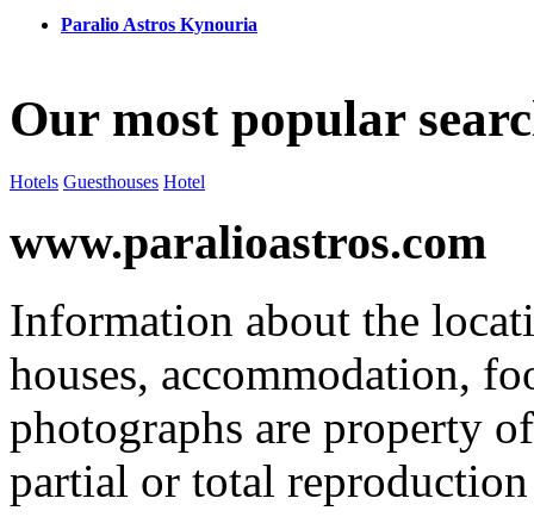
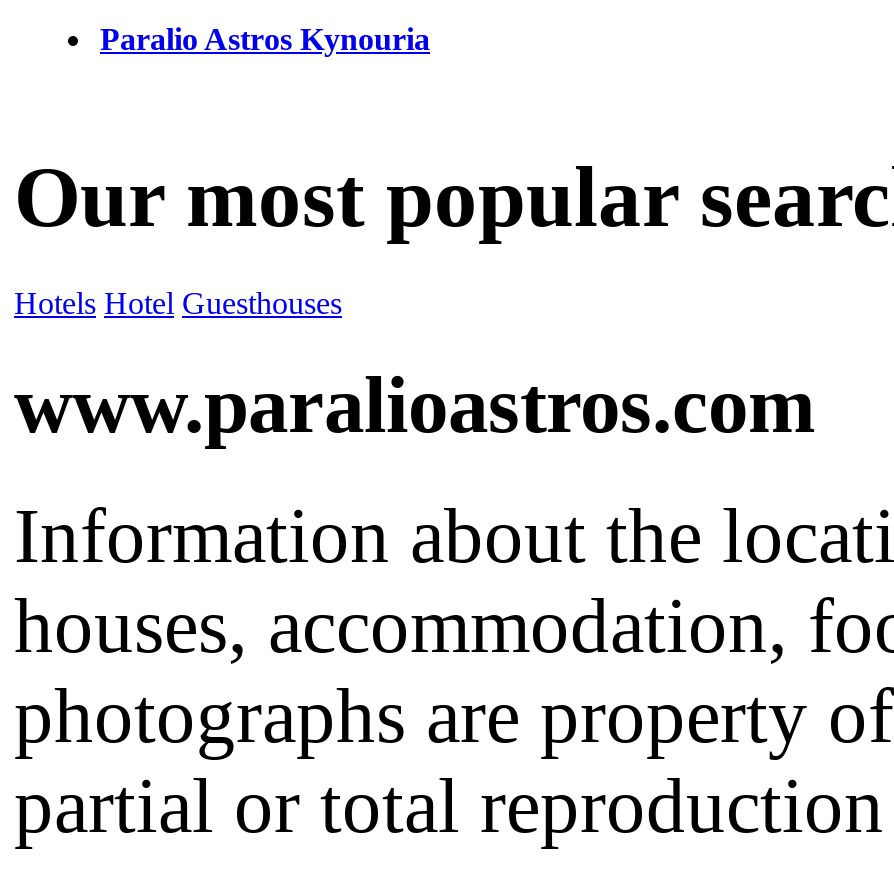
- Hotels Guesthouses Hotel
+ Hotels Hotel Guesthouses
